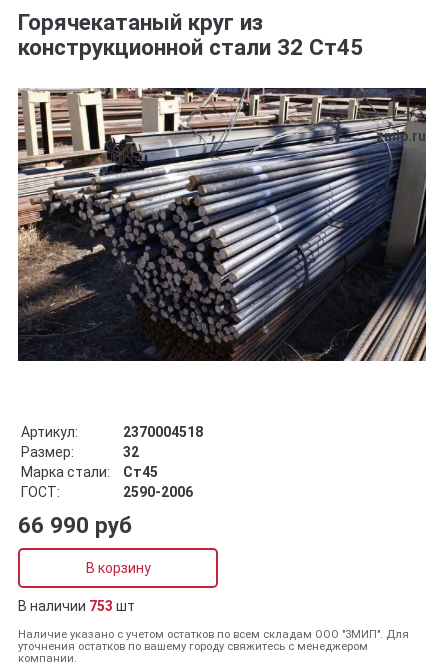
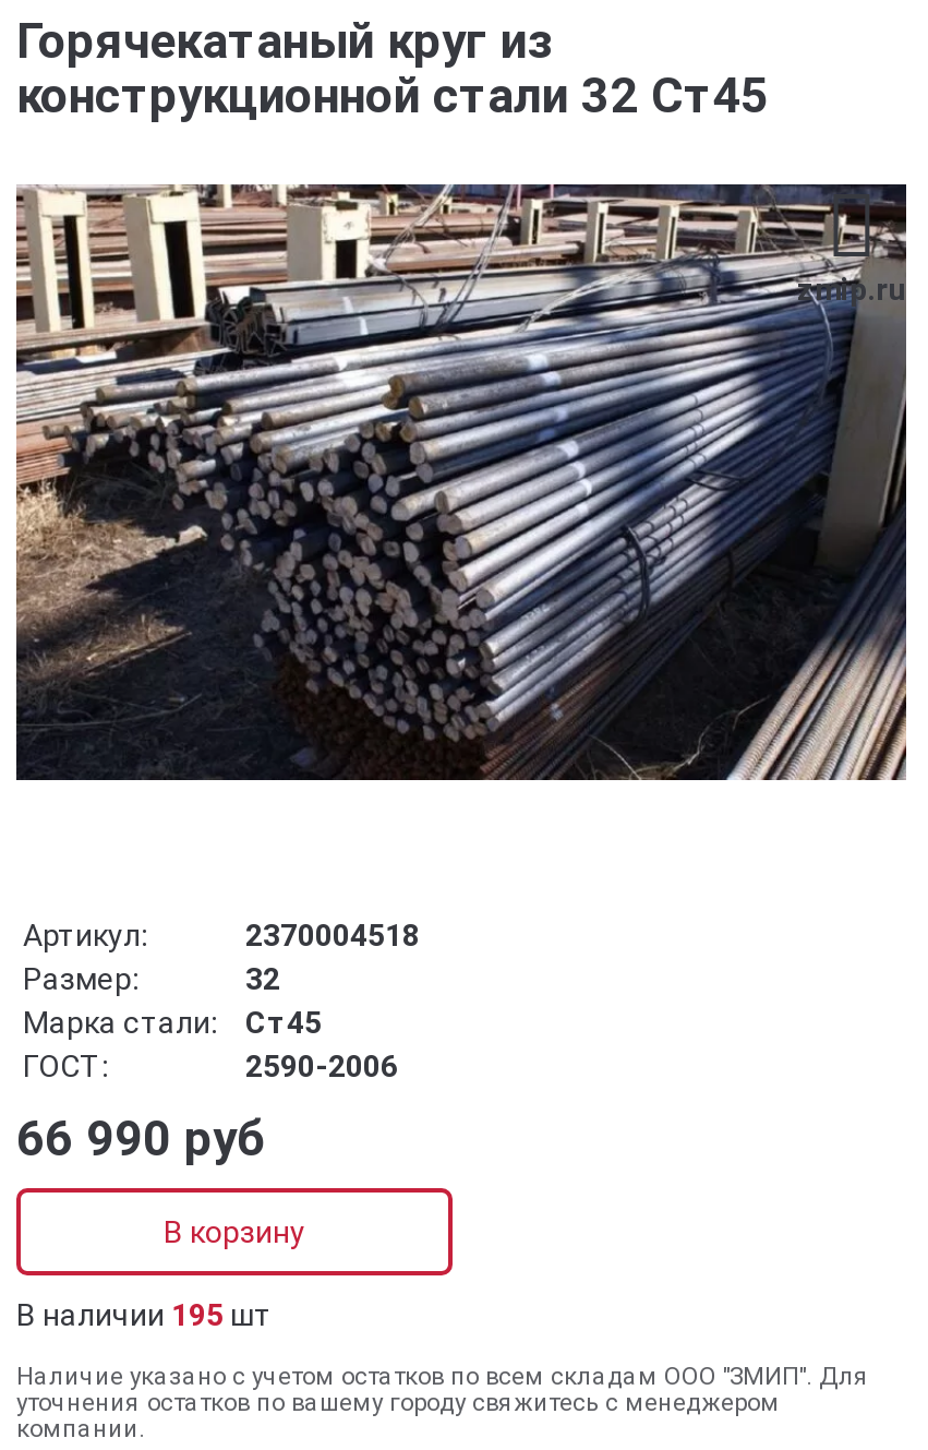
- В наличии 753 шт
+ В наличии 195 шт
